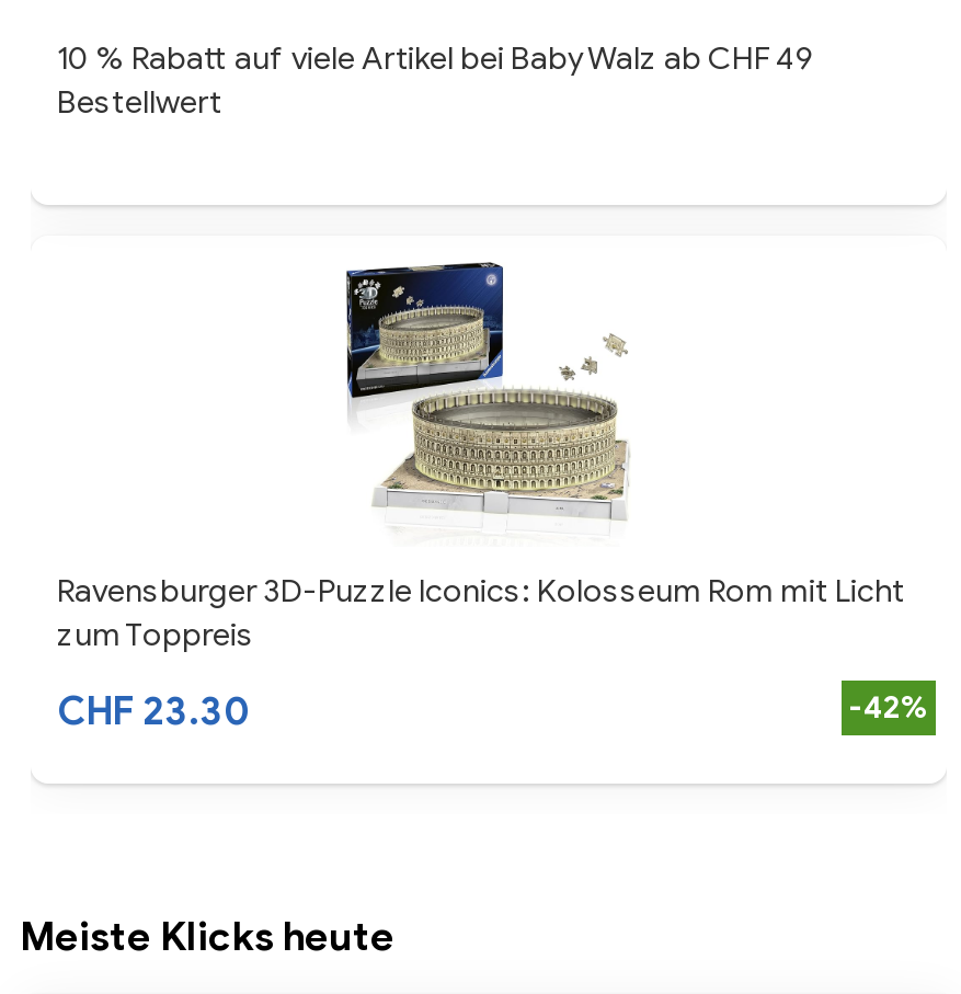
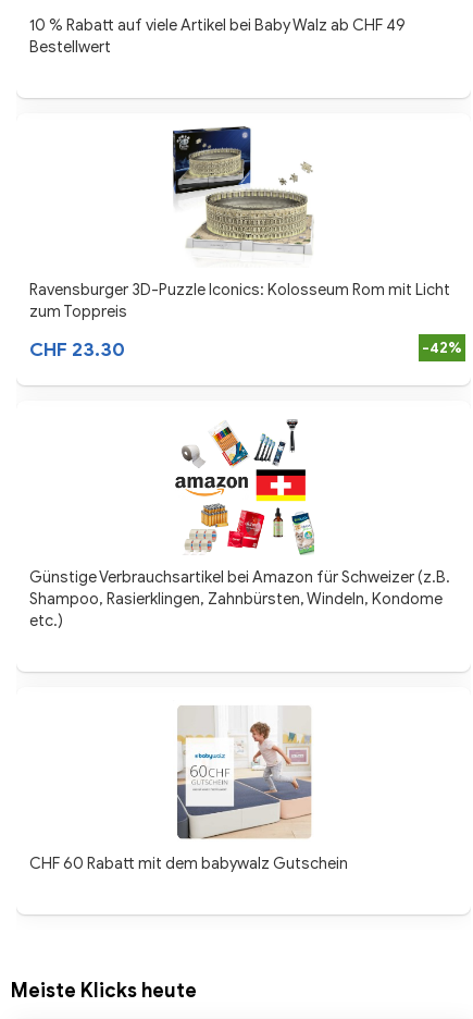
+ [image]
+ Günstige Verbrauchsartikel bei Amazon für Schweizer (z.B.
+ Shampoo, Rasierklingen, Zahnbürsten, Windeln, Kondome
+ etc.)

+ [image]
+ CHF 60 Rabatt mit dem babywalz Gutschein
